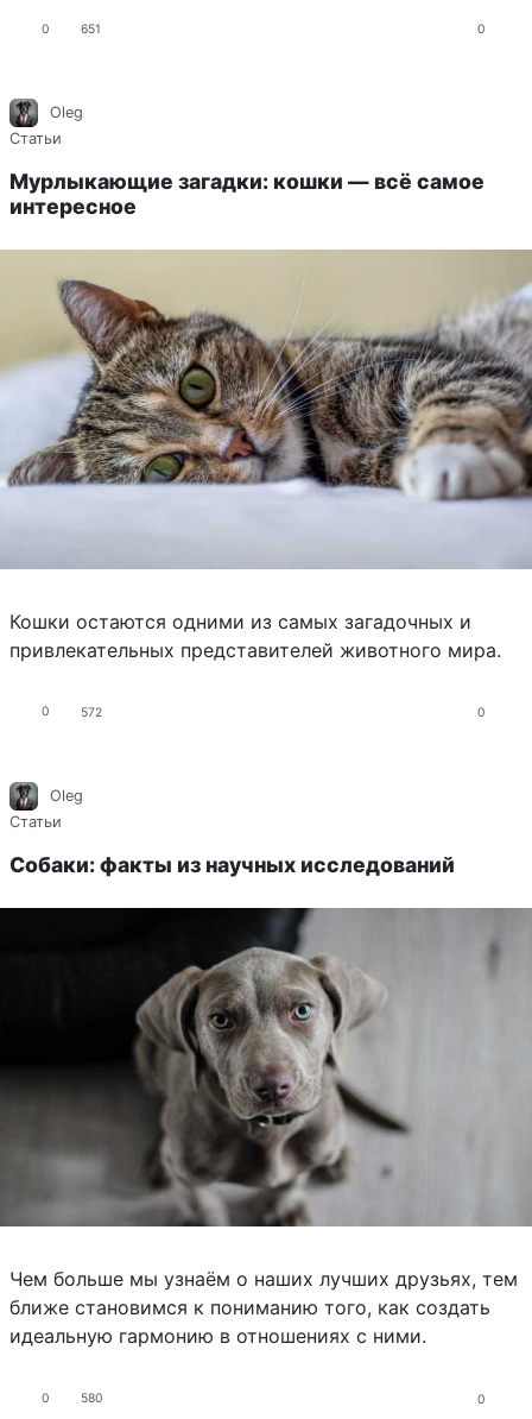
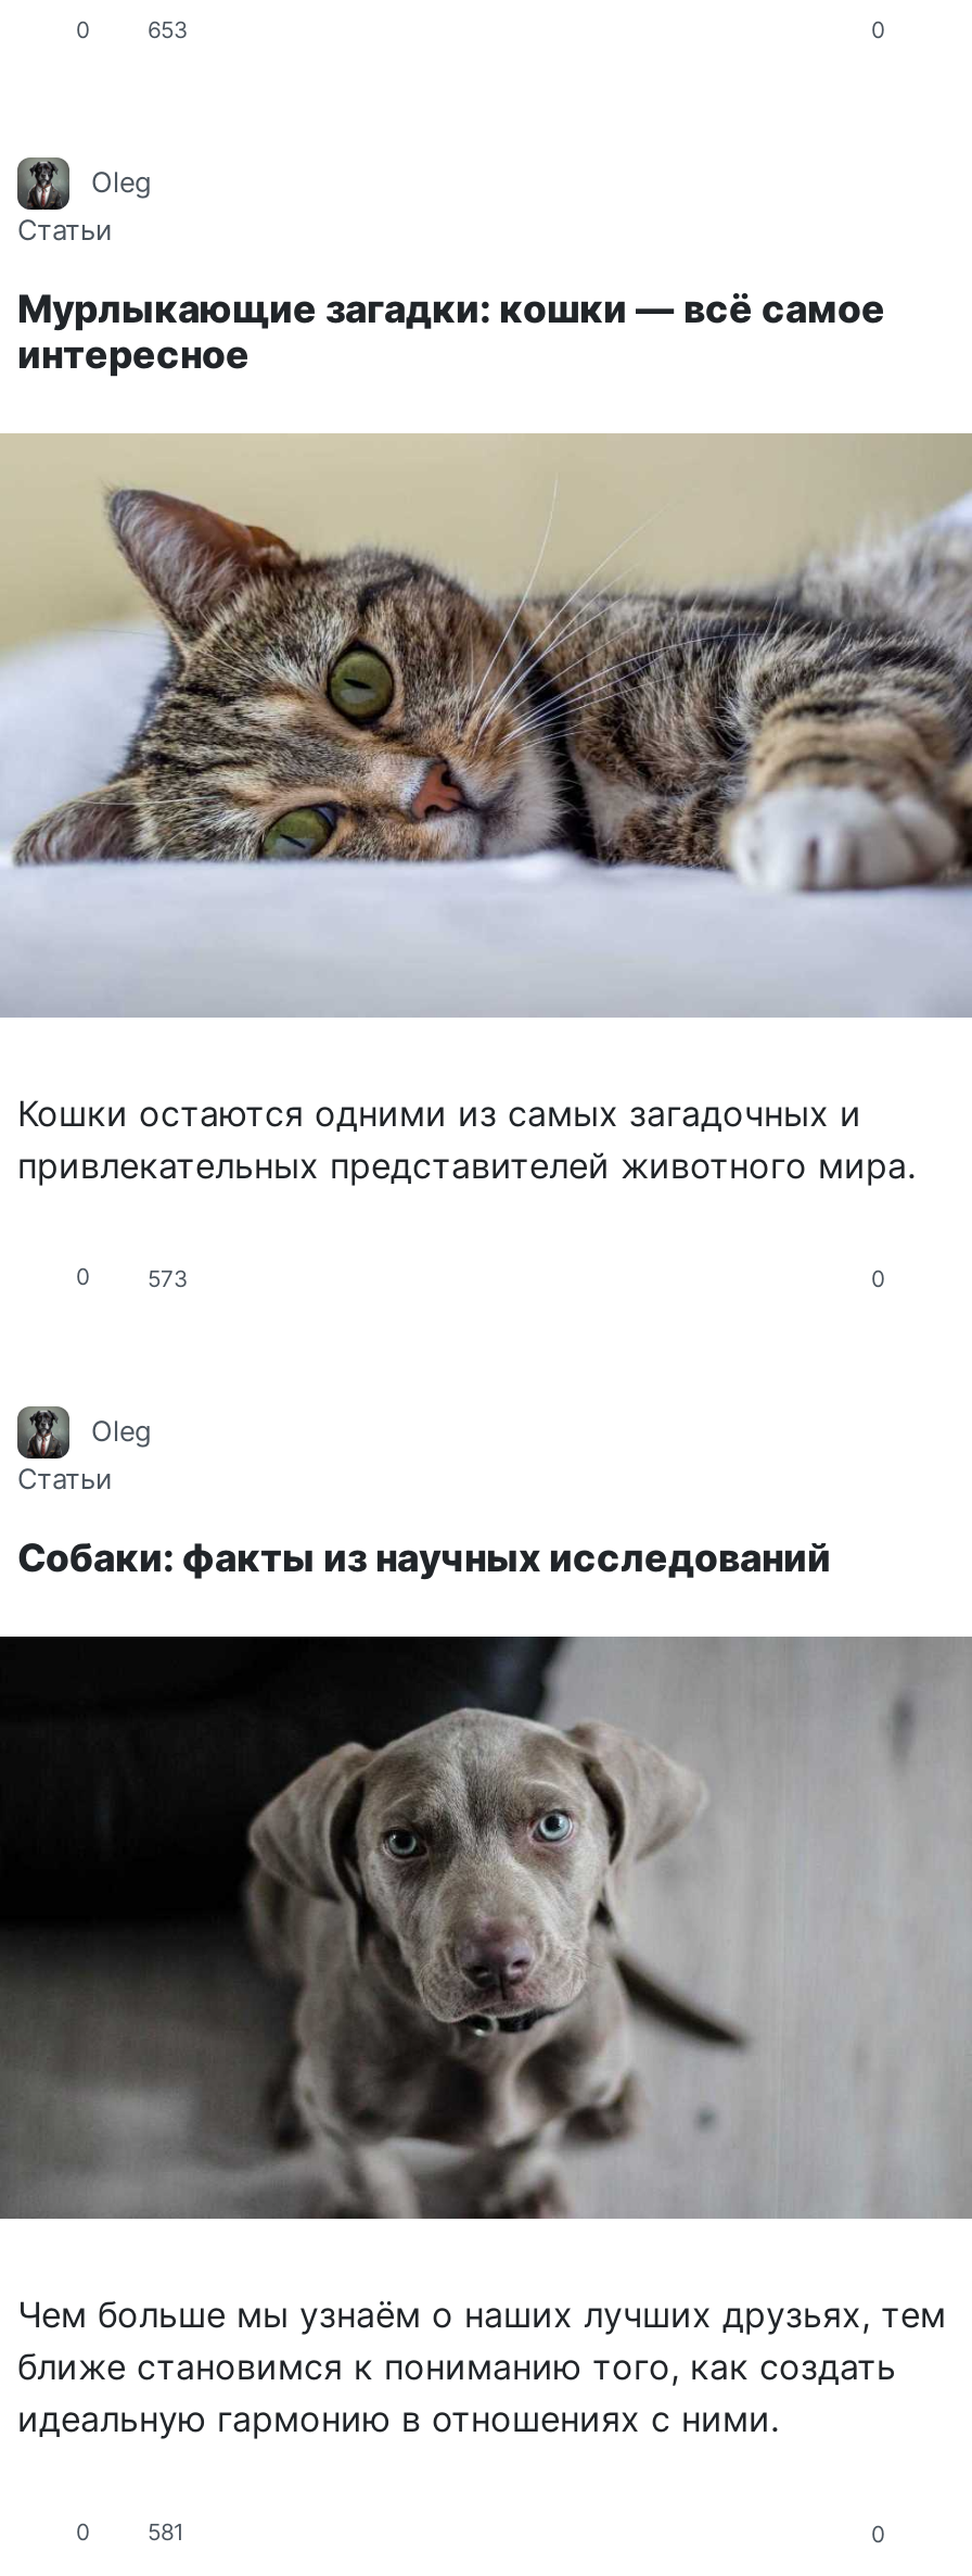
- 651
+ 653

- 572
+ 573

- 580
+ 581
